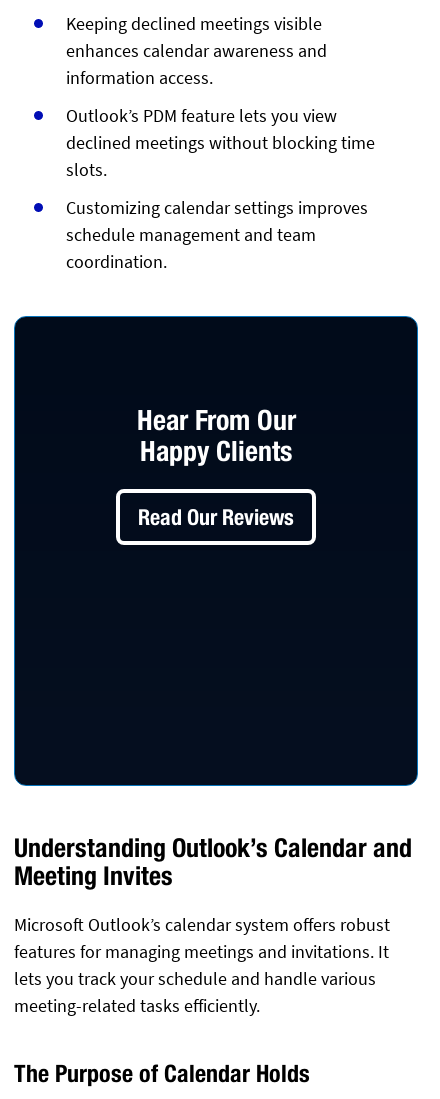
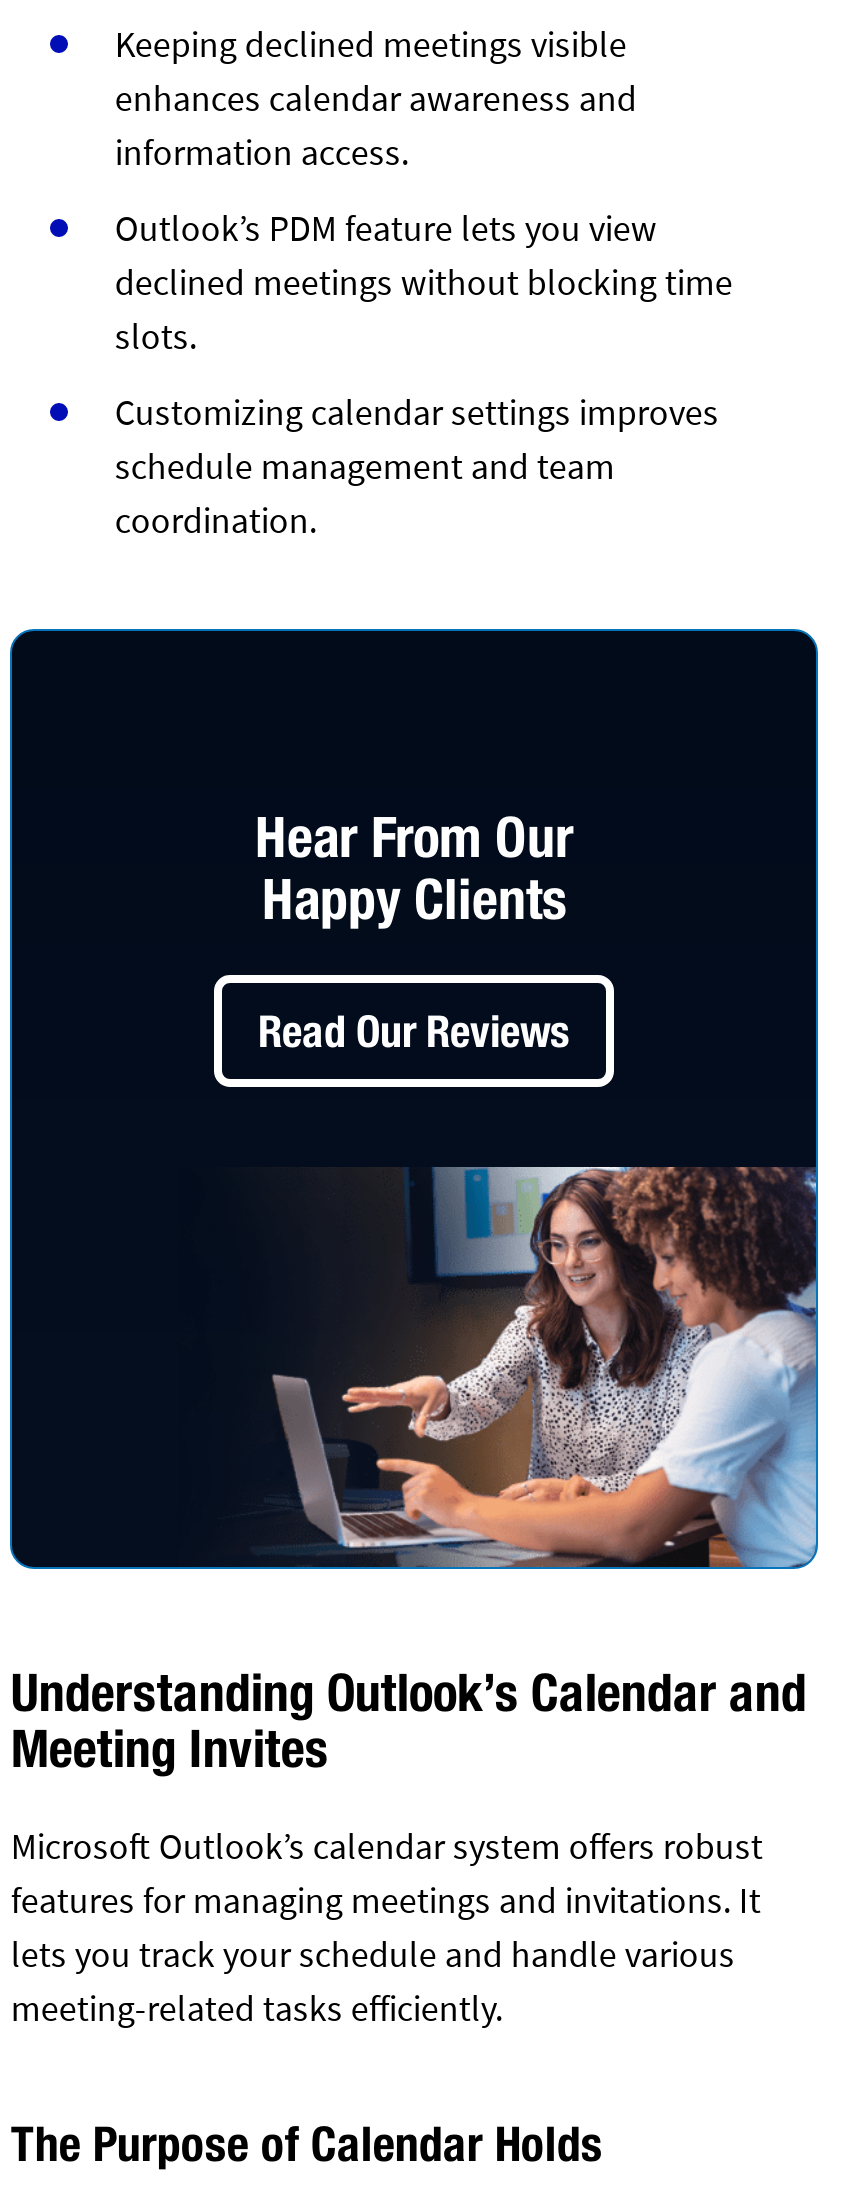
+ [image]
